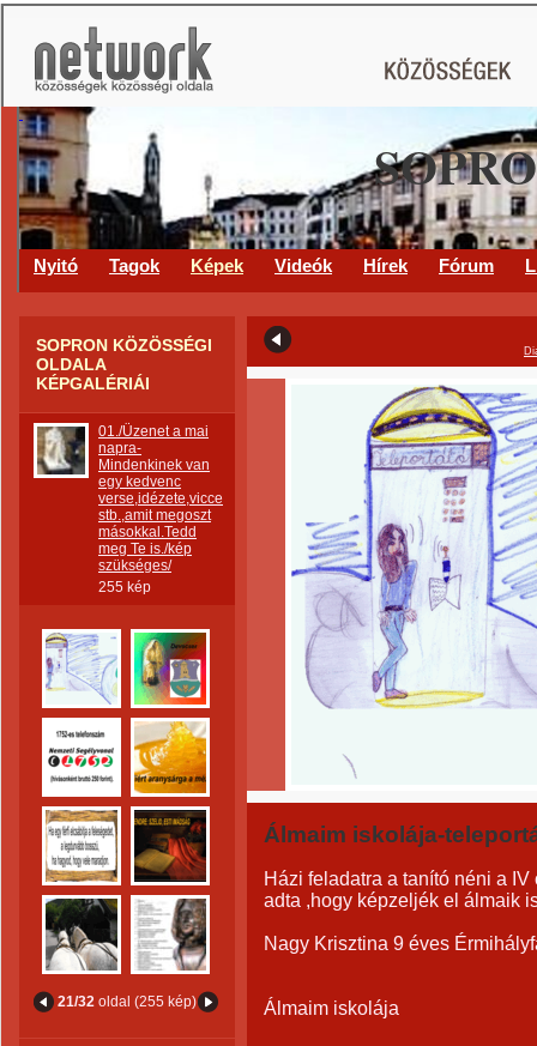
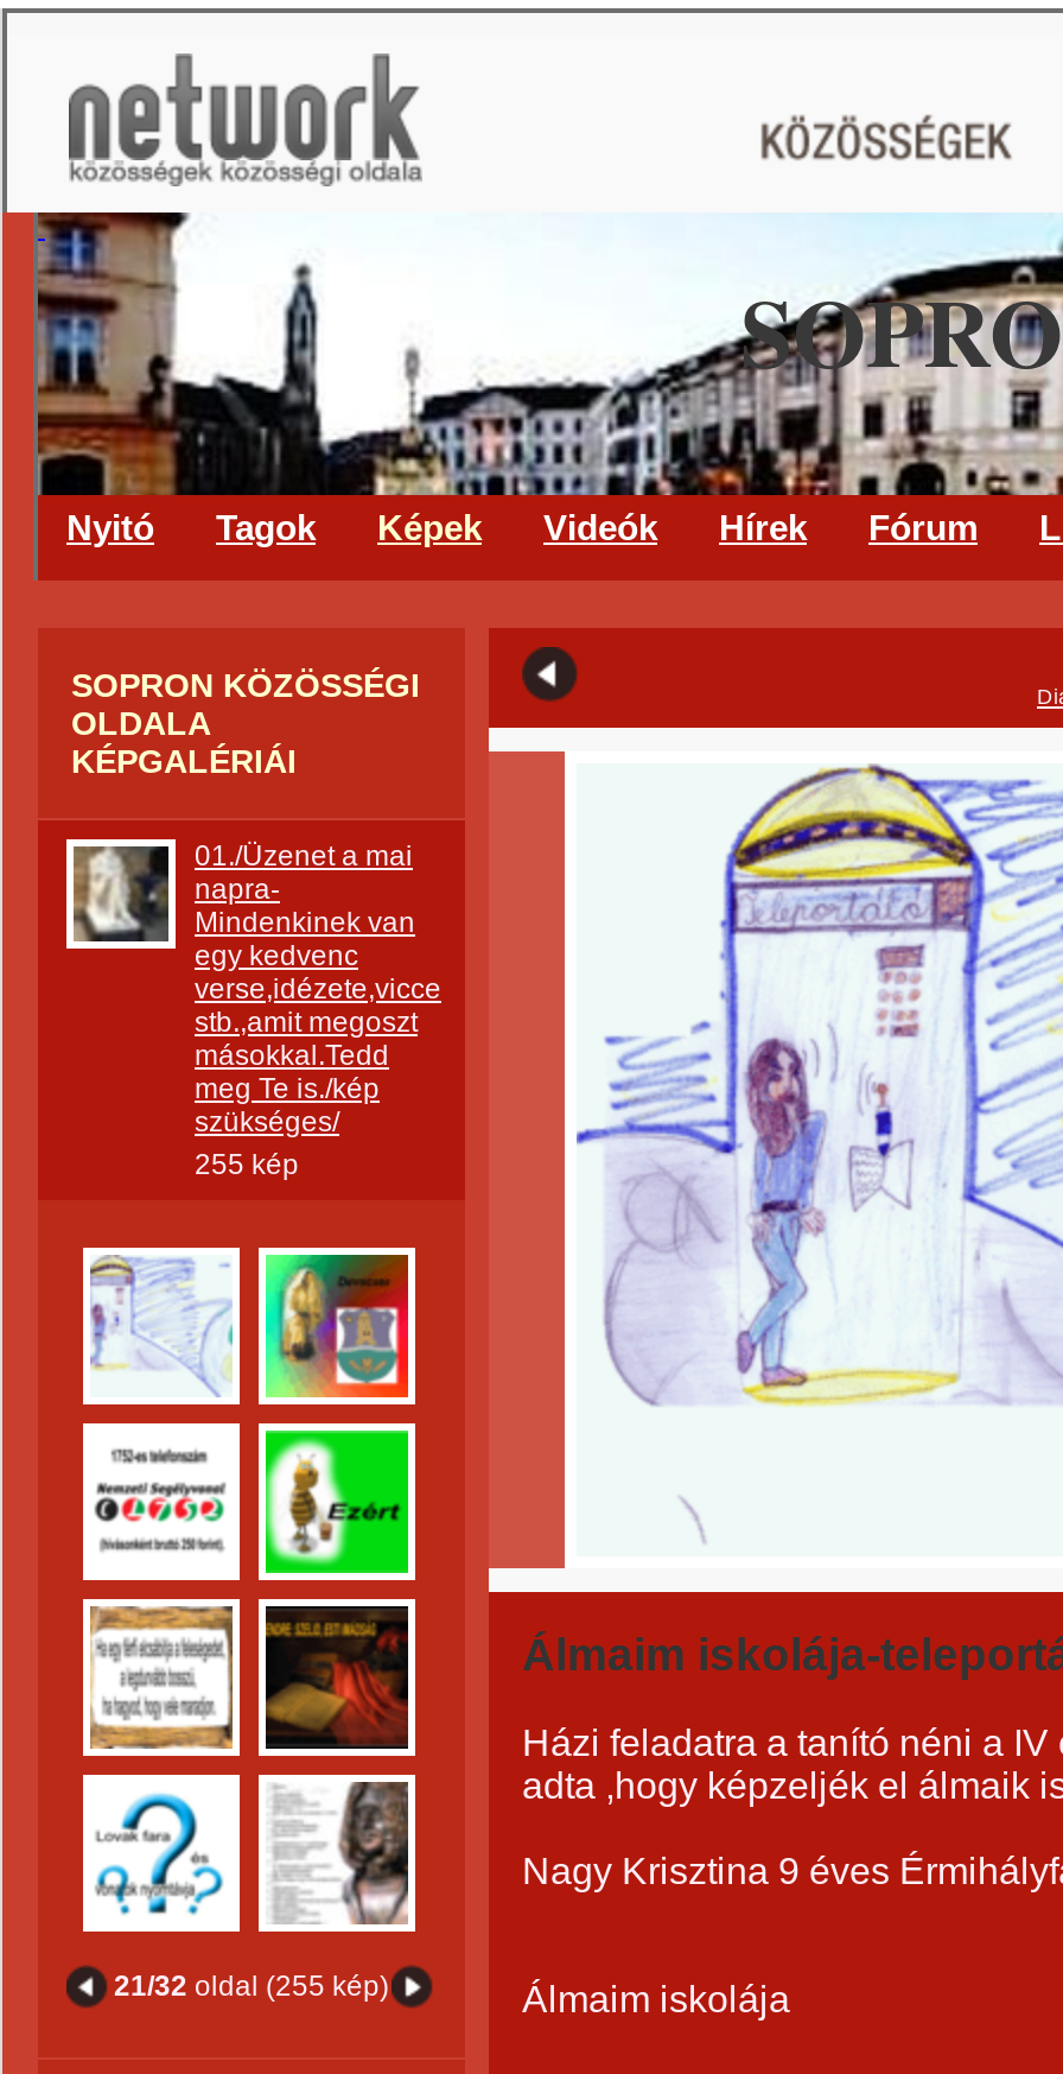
- [image]
+ [image]

- [image]
+ [image]
